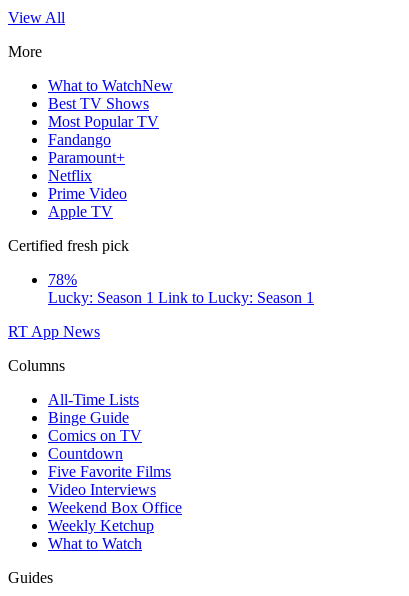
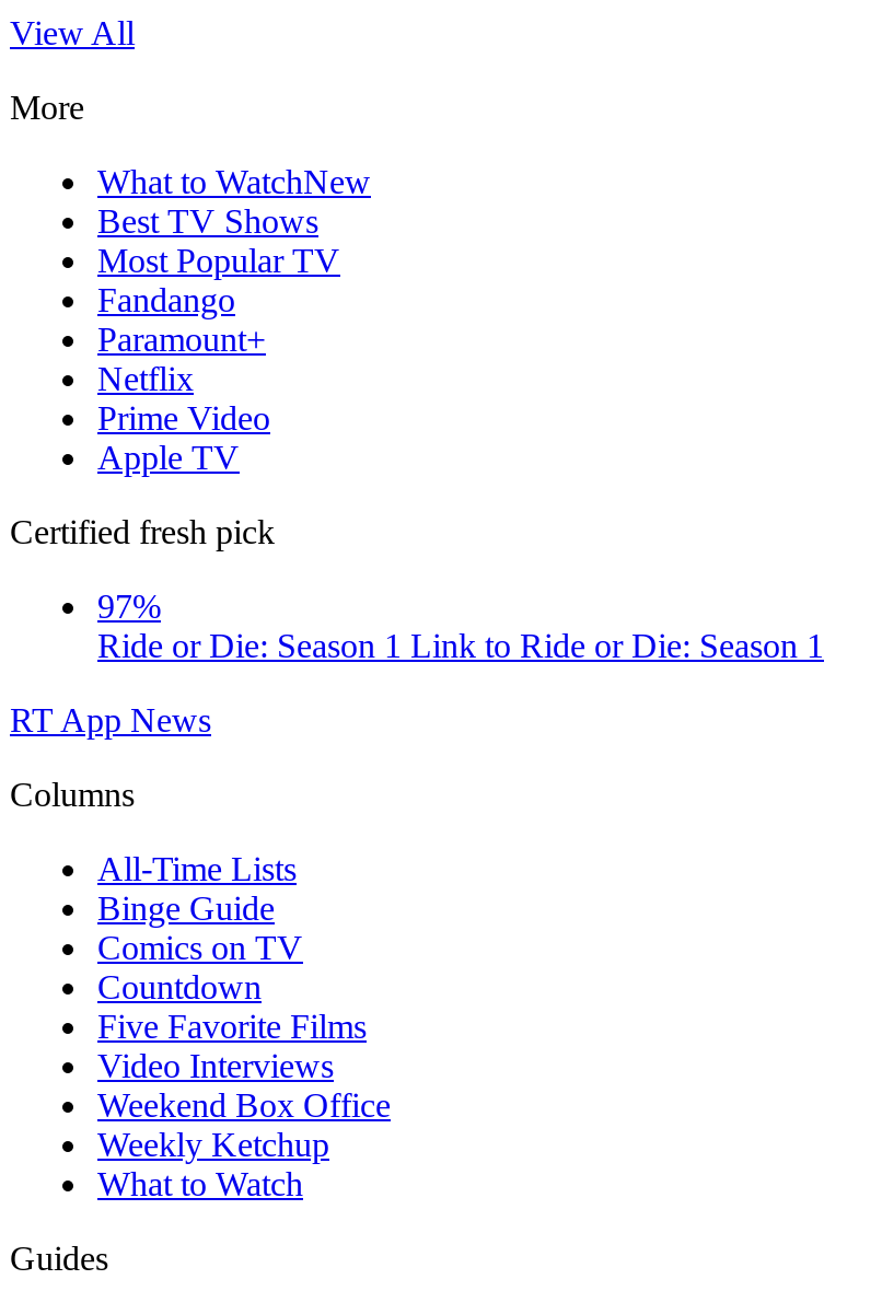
- 78%
- Lucky: Season 1 Link to Lucky: Season 1
+ 97%
+ Ride or Die: Season 1 Link to Ride or Die: Season 1
